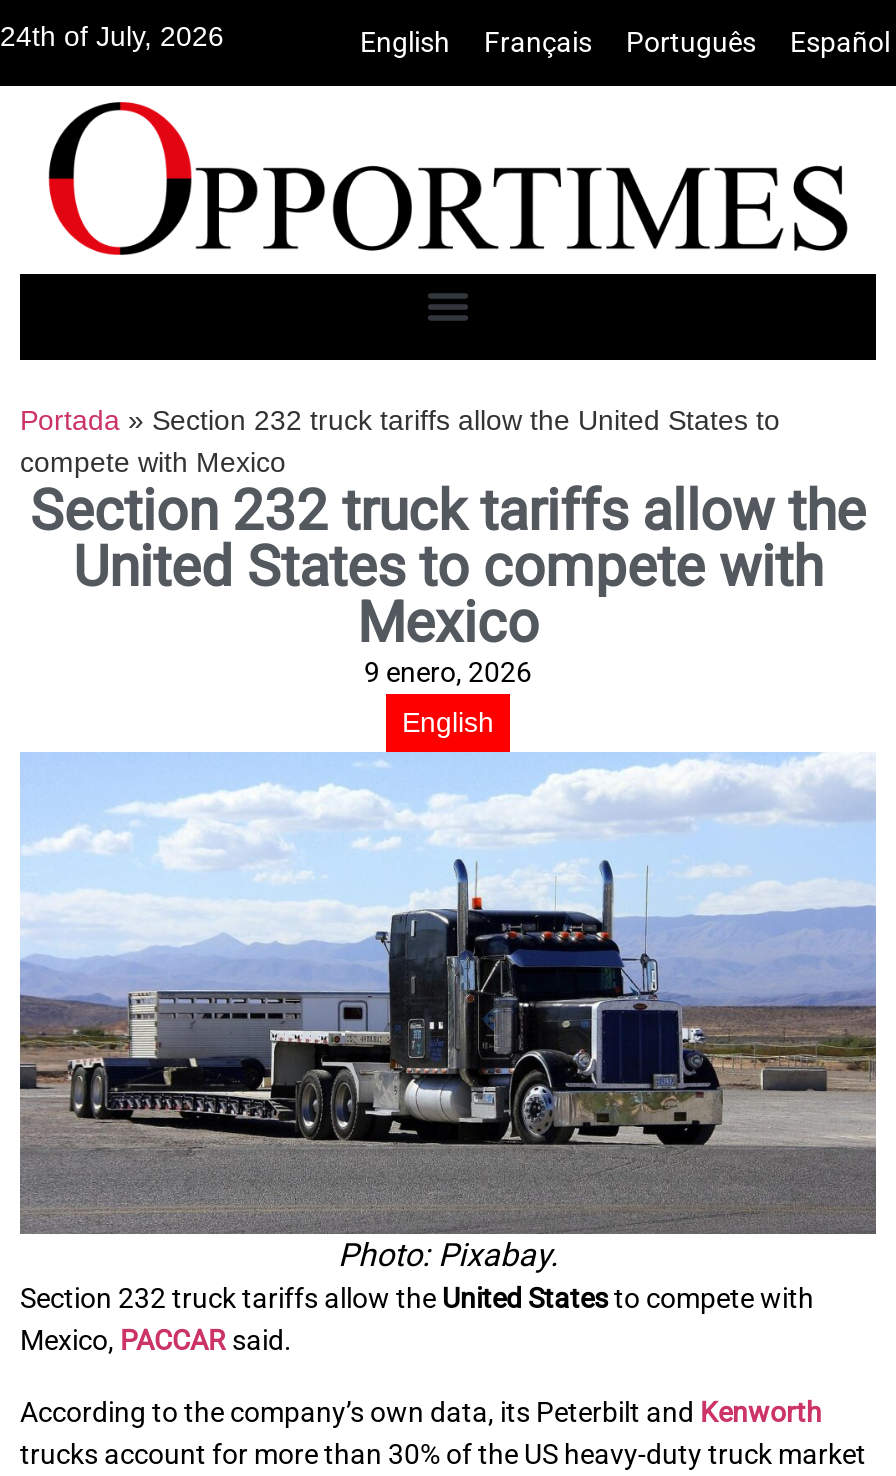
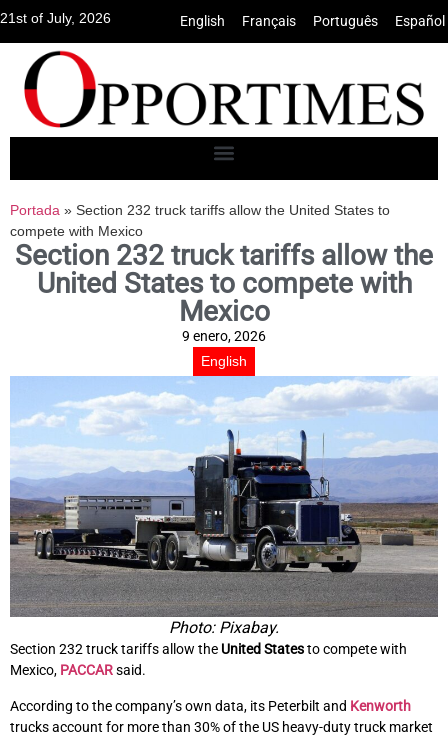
- 24th of July, 2026
+ 21st of July, 2026
